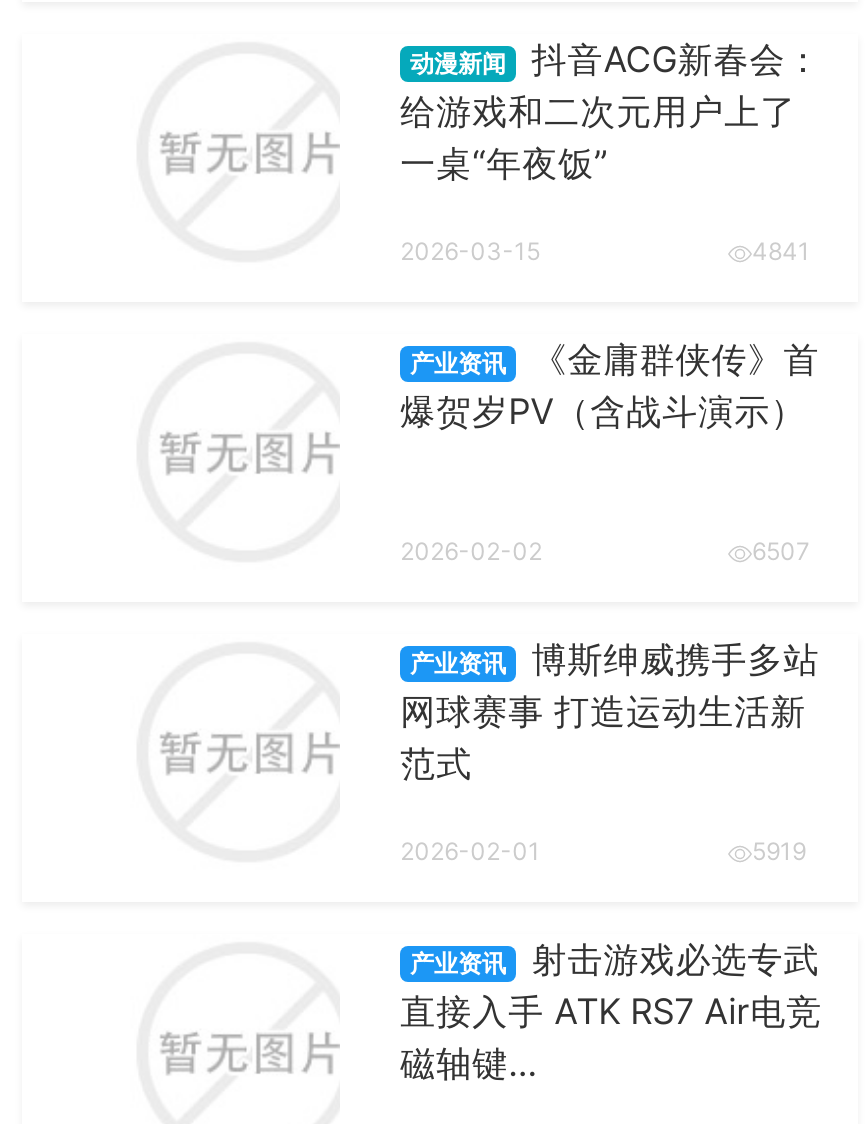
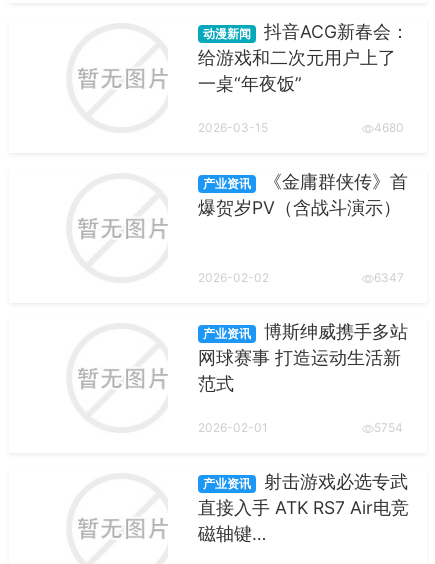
- 4841
+ 4680

- 6507
+ 6347

- 5919
+ 5754
